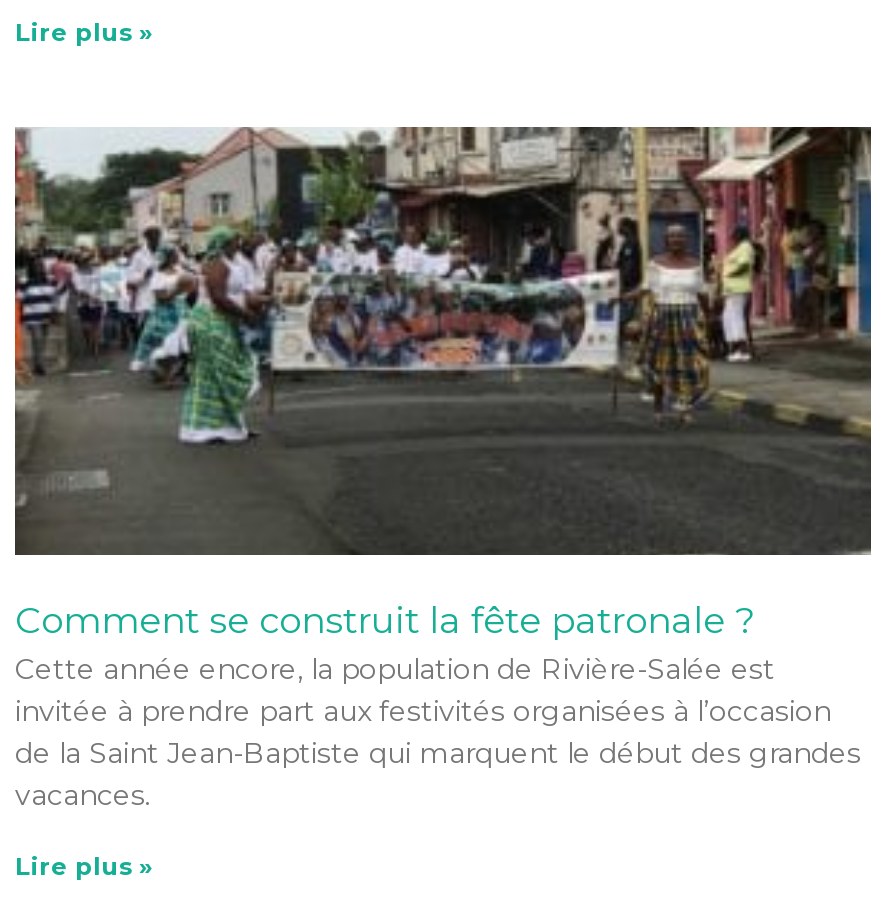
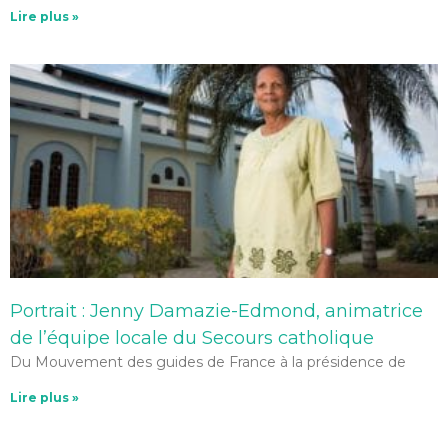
- [image]
- Comment se construit la fête patronale ?
- Cette année encore, la population de Rivière-Salée est
- invitée à prendre part aux festivités organisées à l’occasion
- de la Saint Jean-Baptiste qui marquent le début des grandes
- vacances.
+ [image]
+ Portrait : Jenny Damazie-Edmond, animatrice
+ de l’équipe locale du Secours catholique
+ Du Mouvement des guides de France à la présidence de
